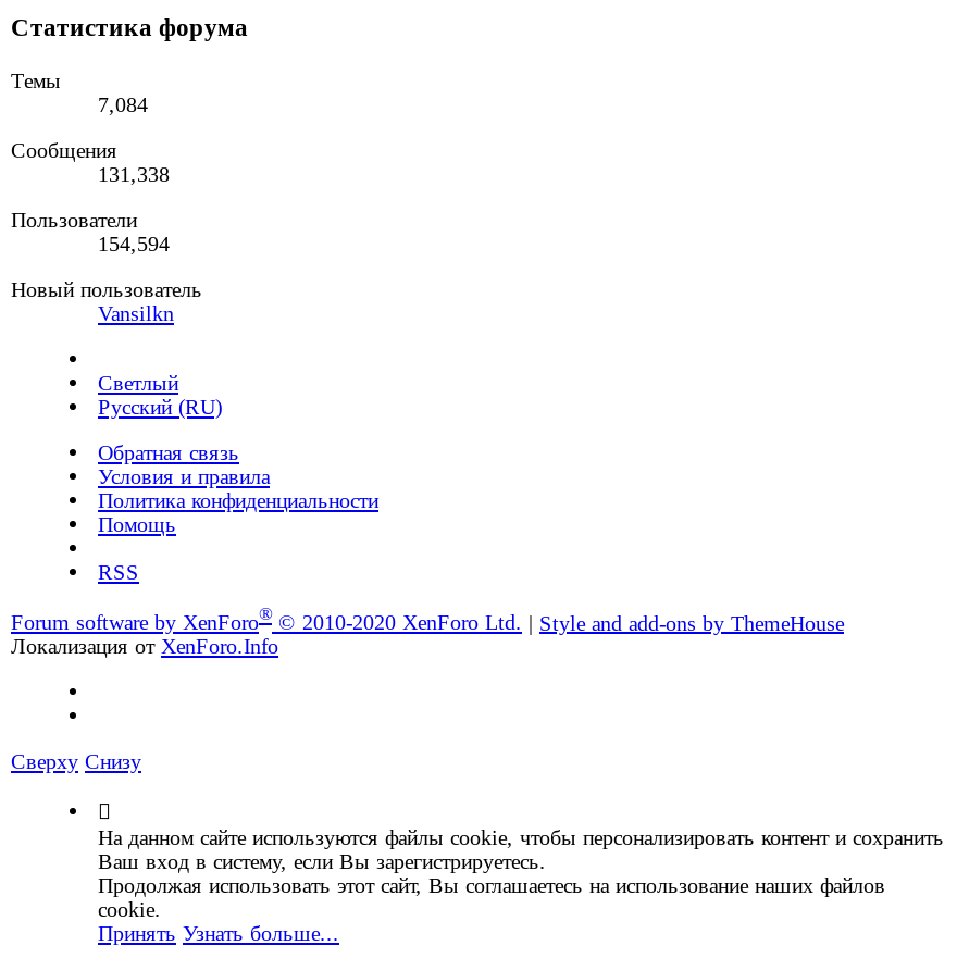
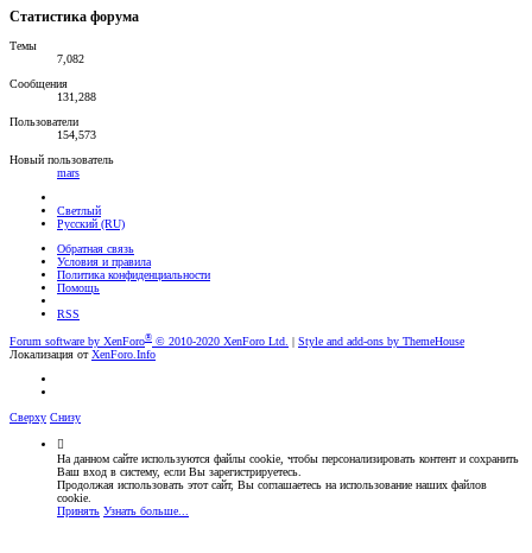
- 7,084
+ 7,082

- 131,338
+ 131,288

- 154,594
+ 154,573

- Vansilkn
+ mars
